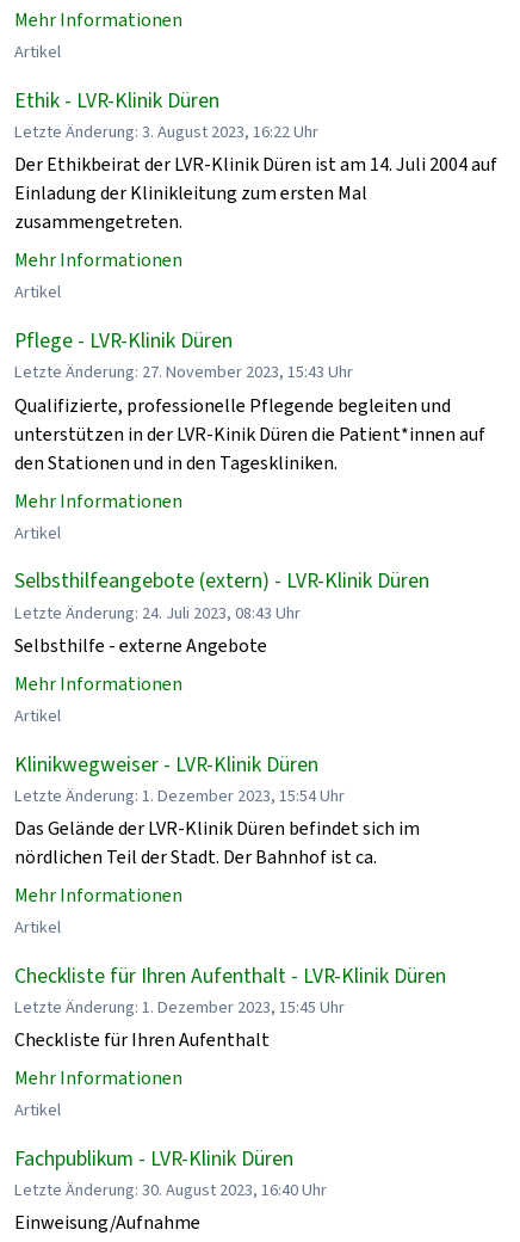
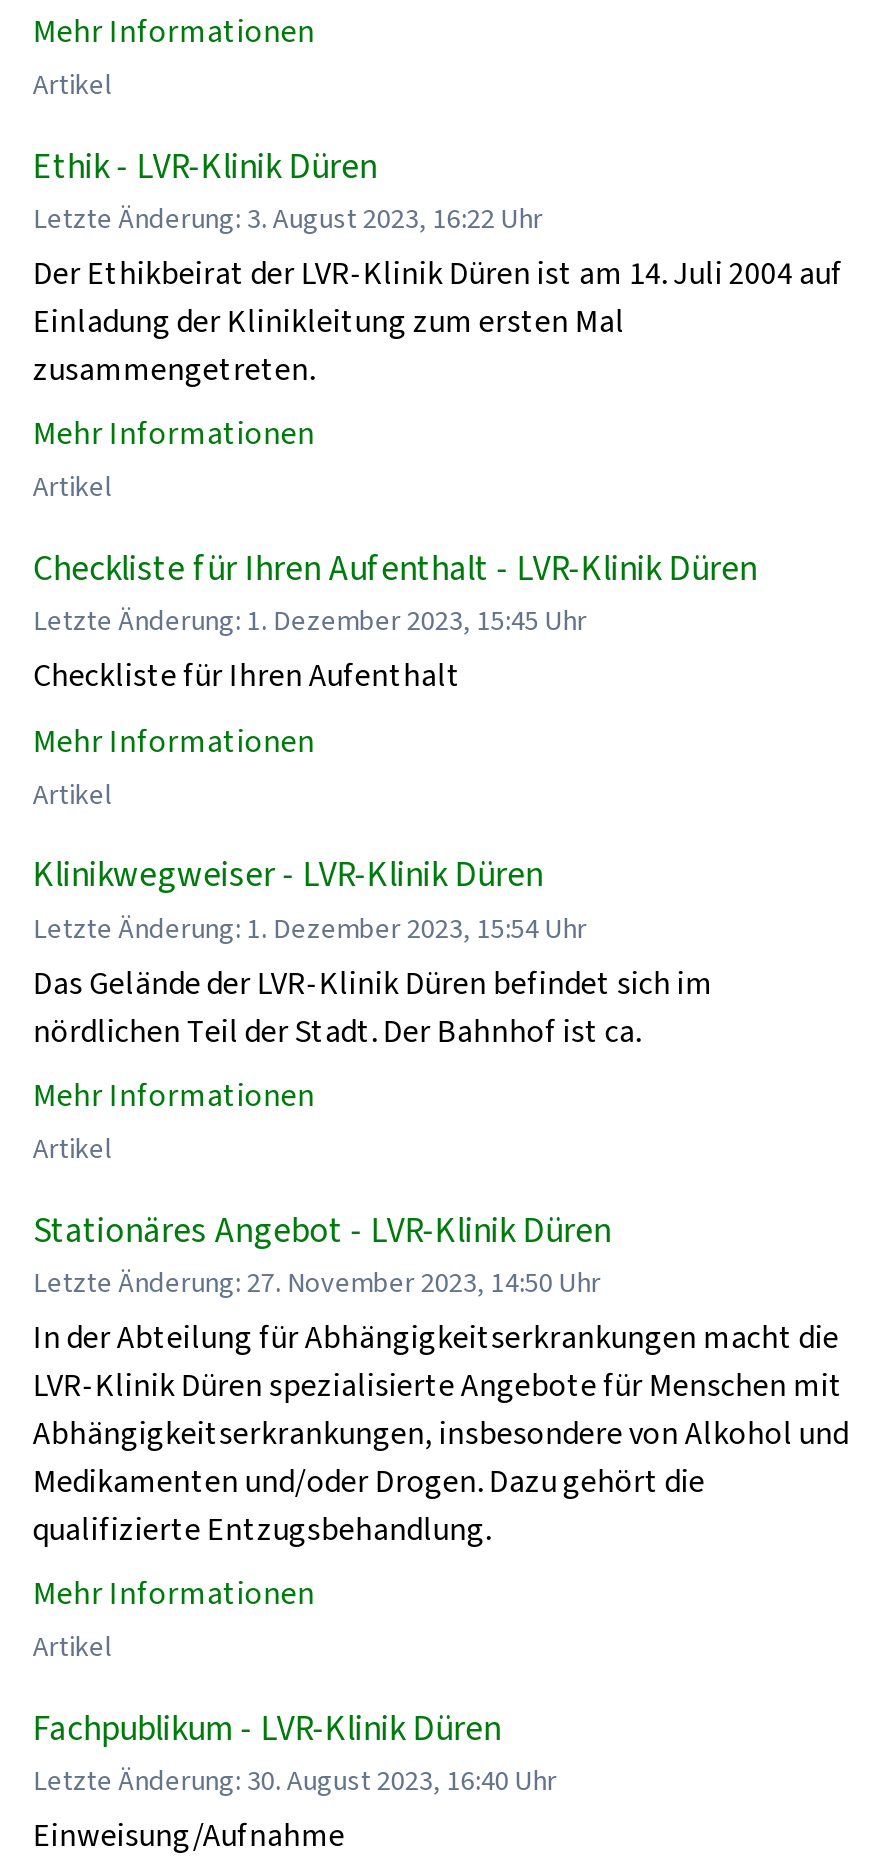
- Pflege - LVR-Klinik Düren
- Letzte Änderung: 27. November 2023, 15:43 Uhr
- Qualifizierte, professionelle Pflegende begleiten und
- unterstützen in der LVR-Kinik Düren die Patient*innen auf
- den Stationen und in den Tageskliniken.
- Mehr Informationen
- Artikel
- Selbsthilfeangebote (extern) - LVR-Klinik Düren
- Letzte Änderung: 24. Juli 2023, 08:43 Uhr
- Selbsthilfe - externe Angebote

moved up: Mehr Informationen | Artikel | Klinikwegweiser - LVR-Klinik Düren | Letzte Änderung: 1. Dezember 2023, 15:54 Uhr | Das Gelände der LVR-Klinik Düren befindet sich im | nördlichen Teil der Stadt. Der Bahnhof ist ca. | Mehr Informationen | Artikel

+ Stationäres Angebot - LVR-Klinik Düren
+ Letzte Änderung: 27. November 2023, 14:50 Uhr
+ In der Abteilung für Abhängigkeitserkrankungen macht die
+ LVR-Klinik Düren spezialisierte Angebote für Menschen mit
+ Abhängigkeitserkrankungen, insbesondere von Alkohol und
+ Medikamenten und/oder Drogen. Dazu gehört die
+ qualifizierte Entzugsbehandlung.

moved up: Checkliste für Ihren Aufenthalt - LVR-Klinik Düren | Letzte Änderung: 1. Dezember 2023, 15:45 Uhr | Checkliste für Ihren Aufenthalt
